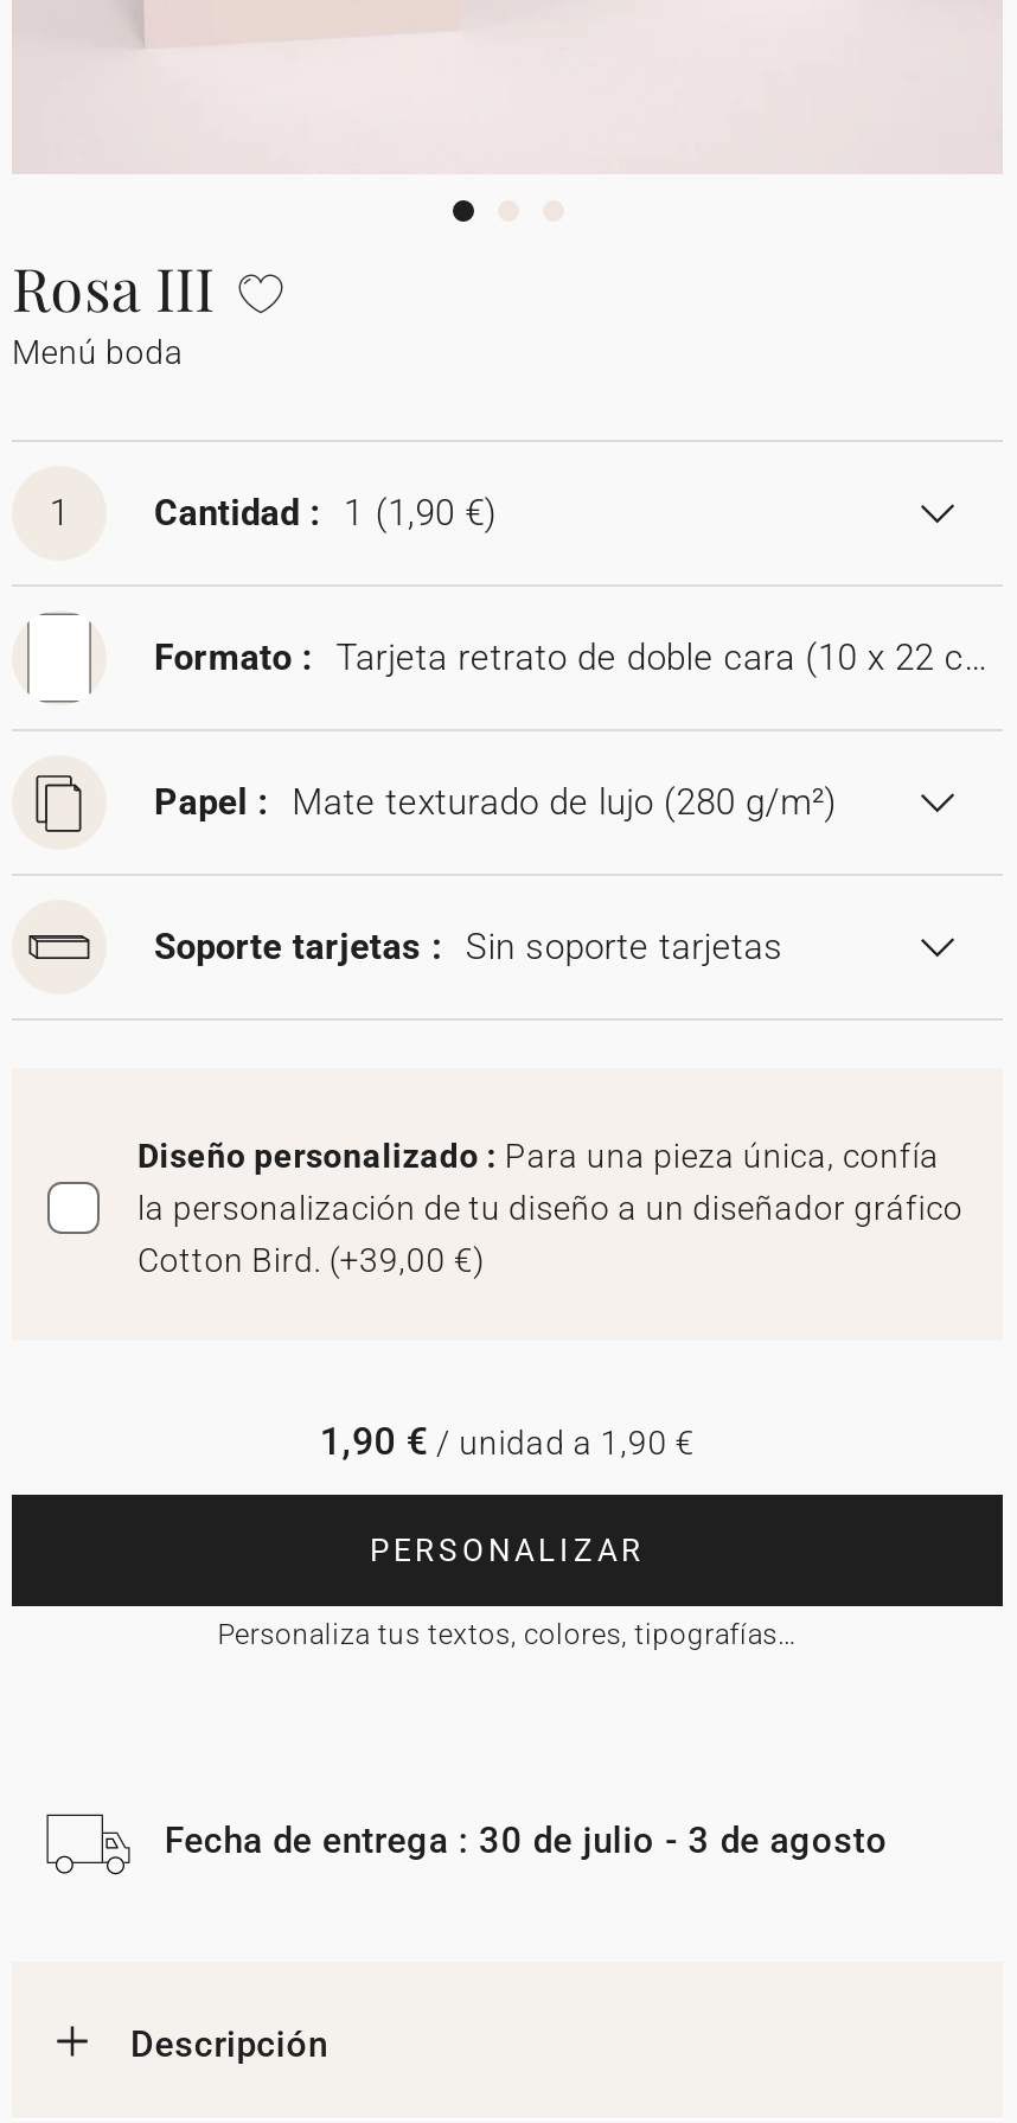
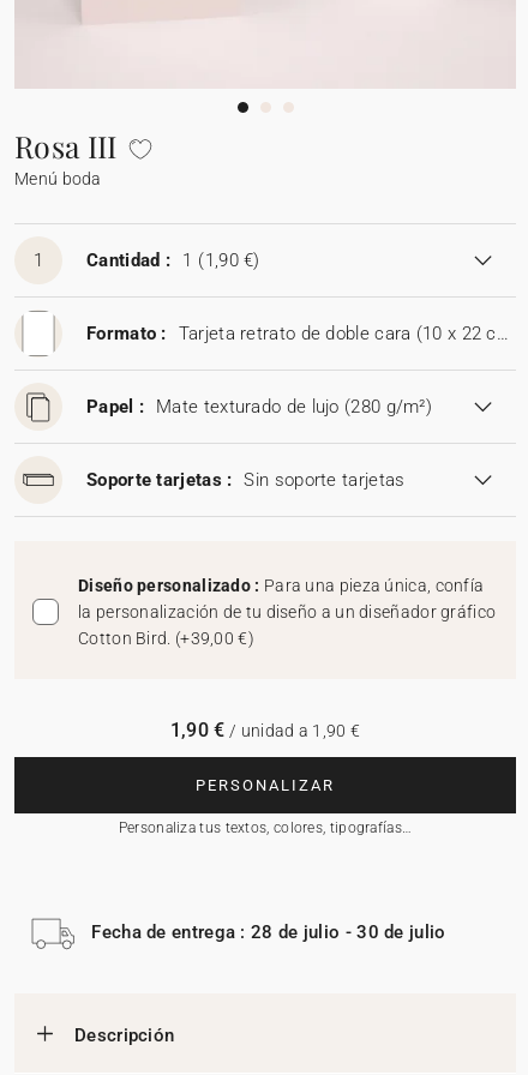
- Fecha de entrega : 30 de julio - 3 de agosto
+ Fecha de entrega : 28 de julio - 30 de julio
